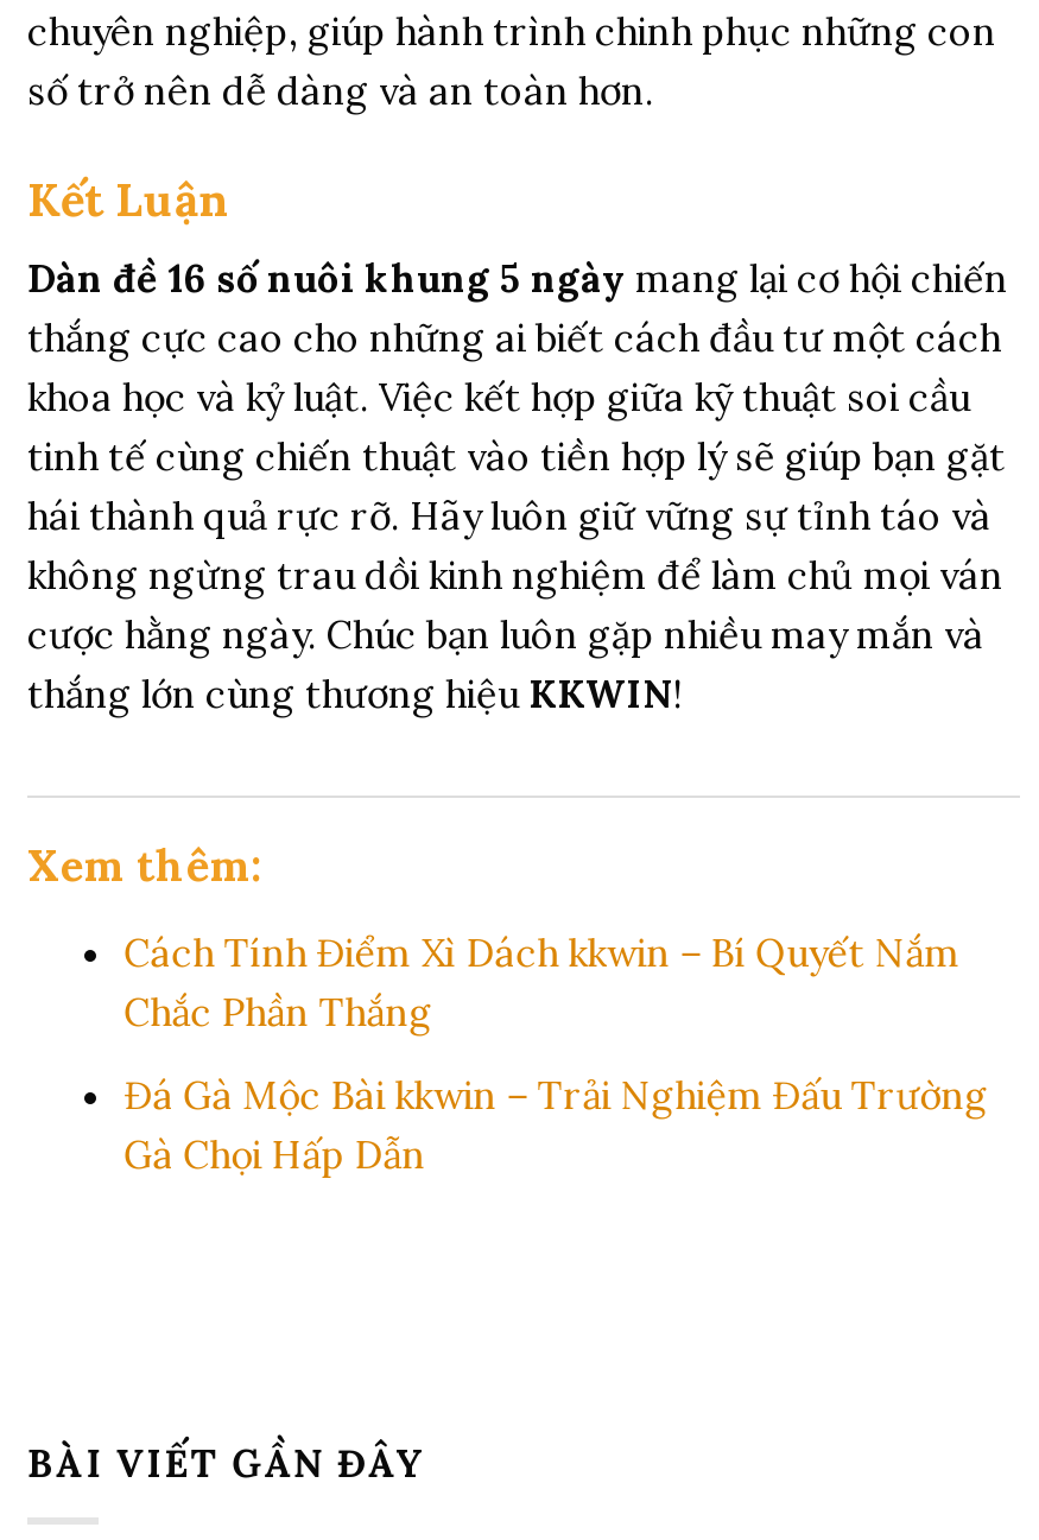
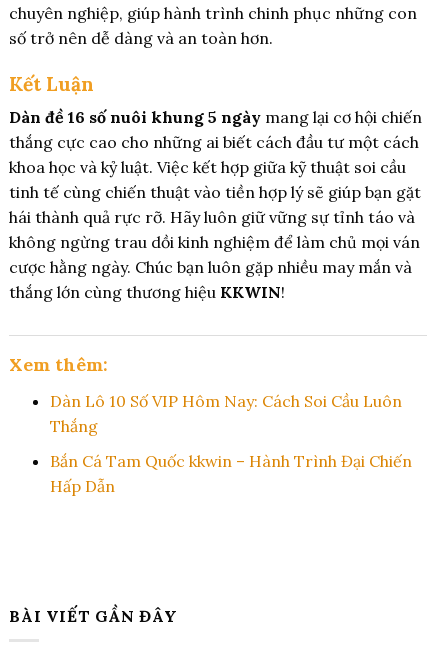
- Cách Tính Điểm Xì Dách kkwin – Bí Quyết Nắm
- Chắc Phần Thắng
+ Dàn Lô 10 Số VIP Hôm Nay: Cách Soi Cầu Luôn
+ Thắng

- Đá Gà Mộc Bài kkwin – Trải Nghiệm Đấu Trường
- Gà Chọi Hấp Dẫn
+ Bắn Cá Tam Quốc kkwin – Hành Trình Đại Chiến
+ Hấp Dẫn
